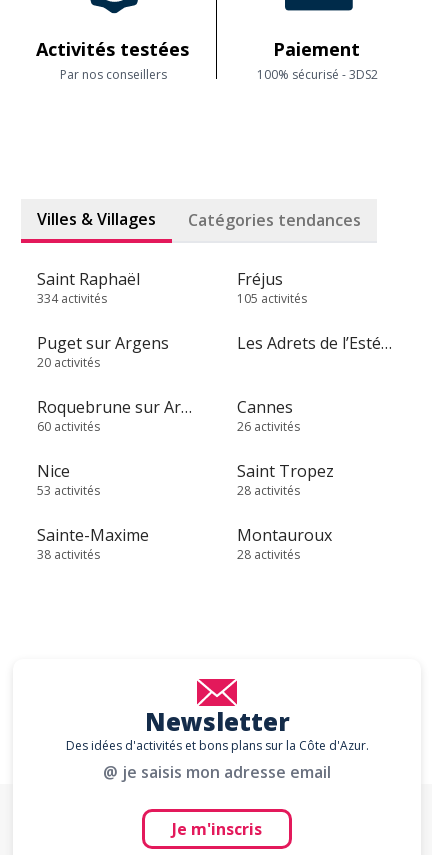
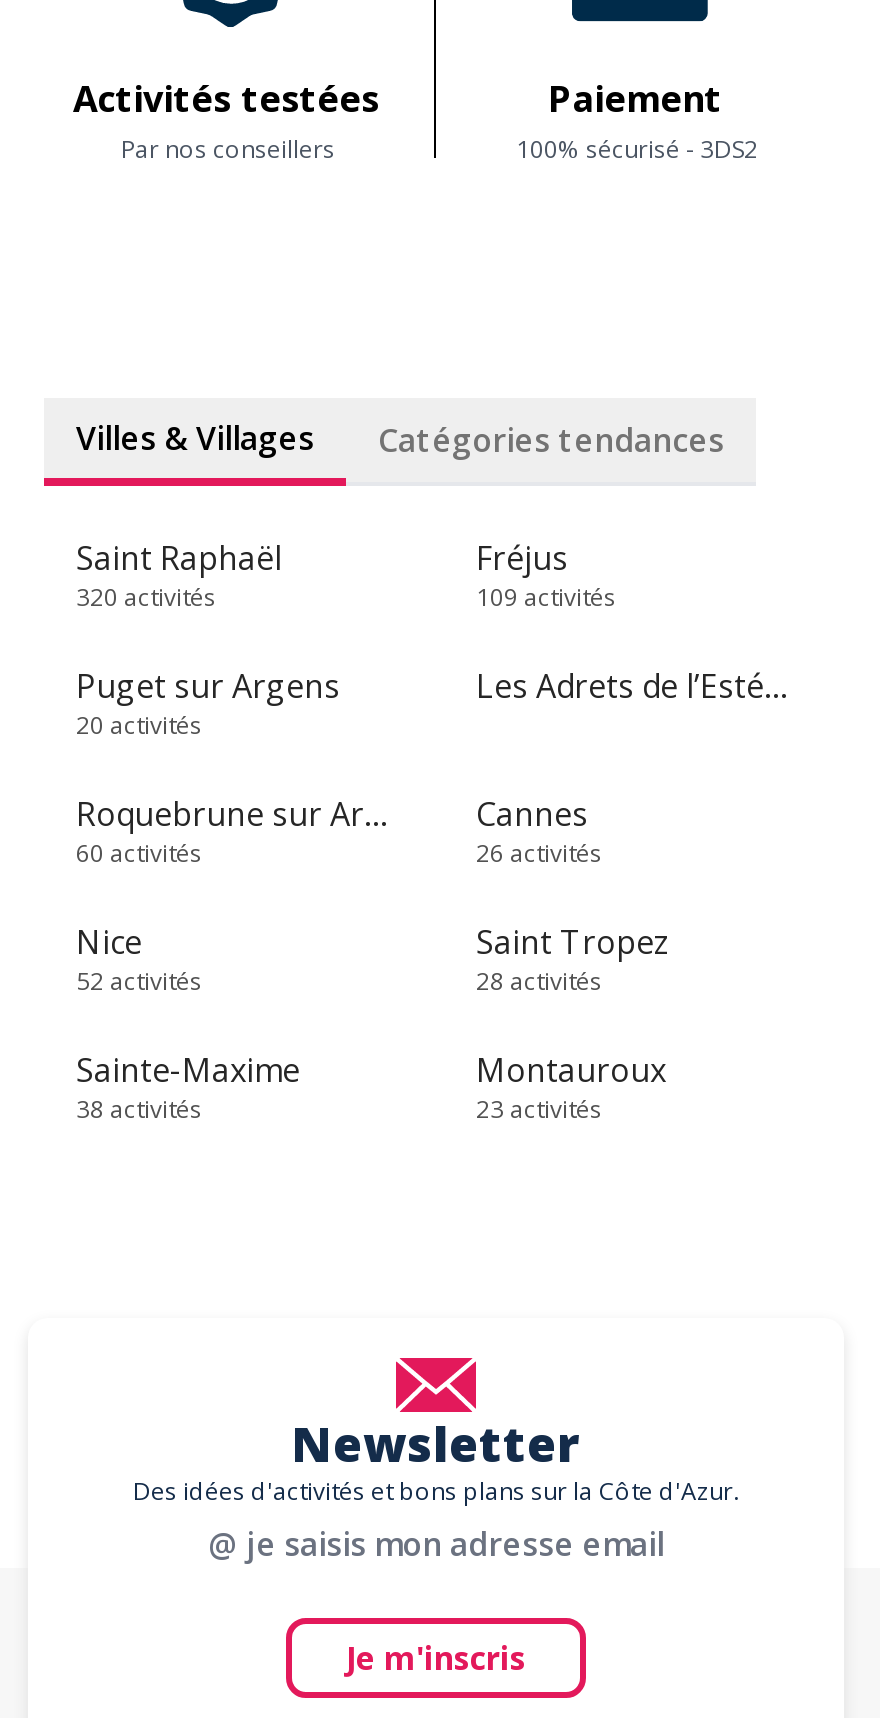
- 334 activités
+ 320 activités

- 105 activités
+ 109 activités

- 53 activités
+ 52 activités

- 28 activités
+ 23 activités
